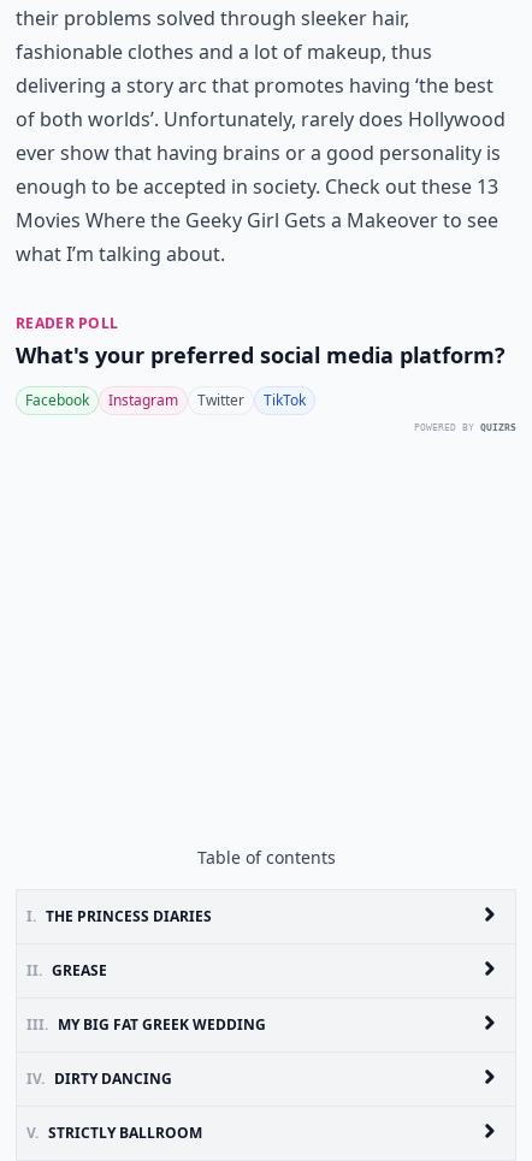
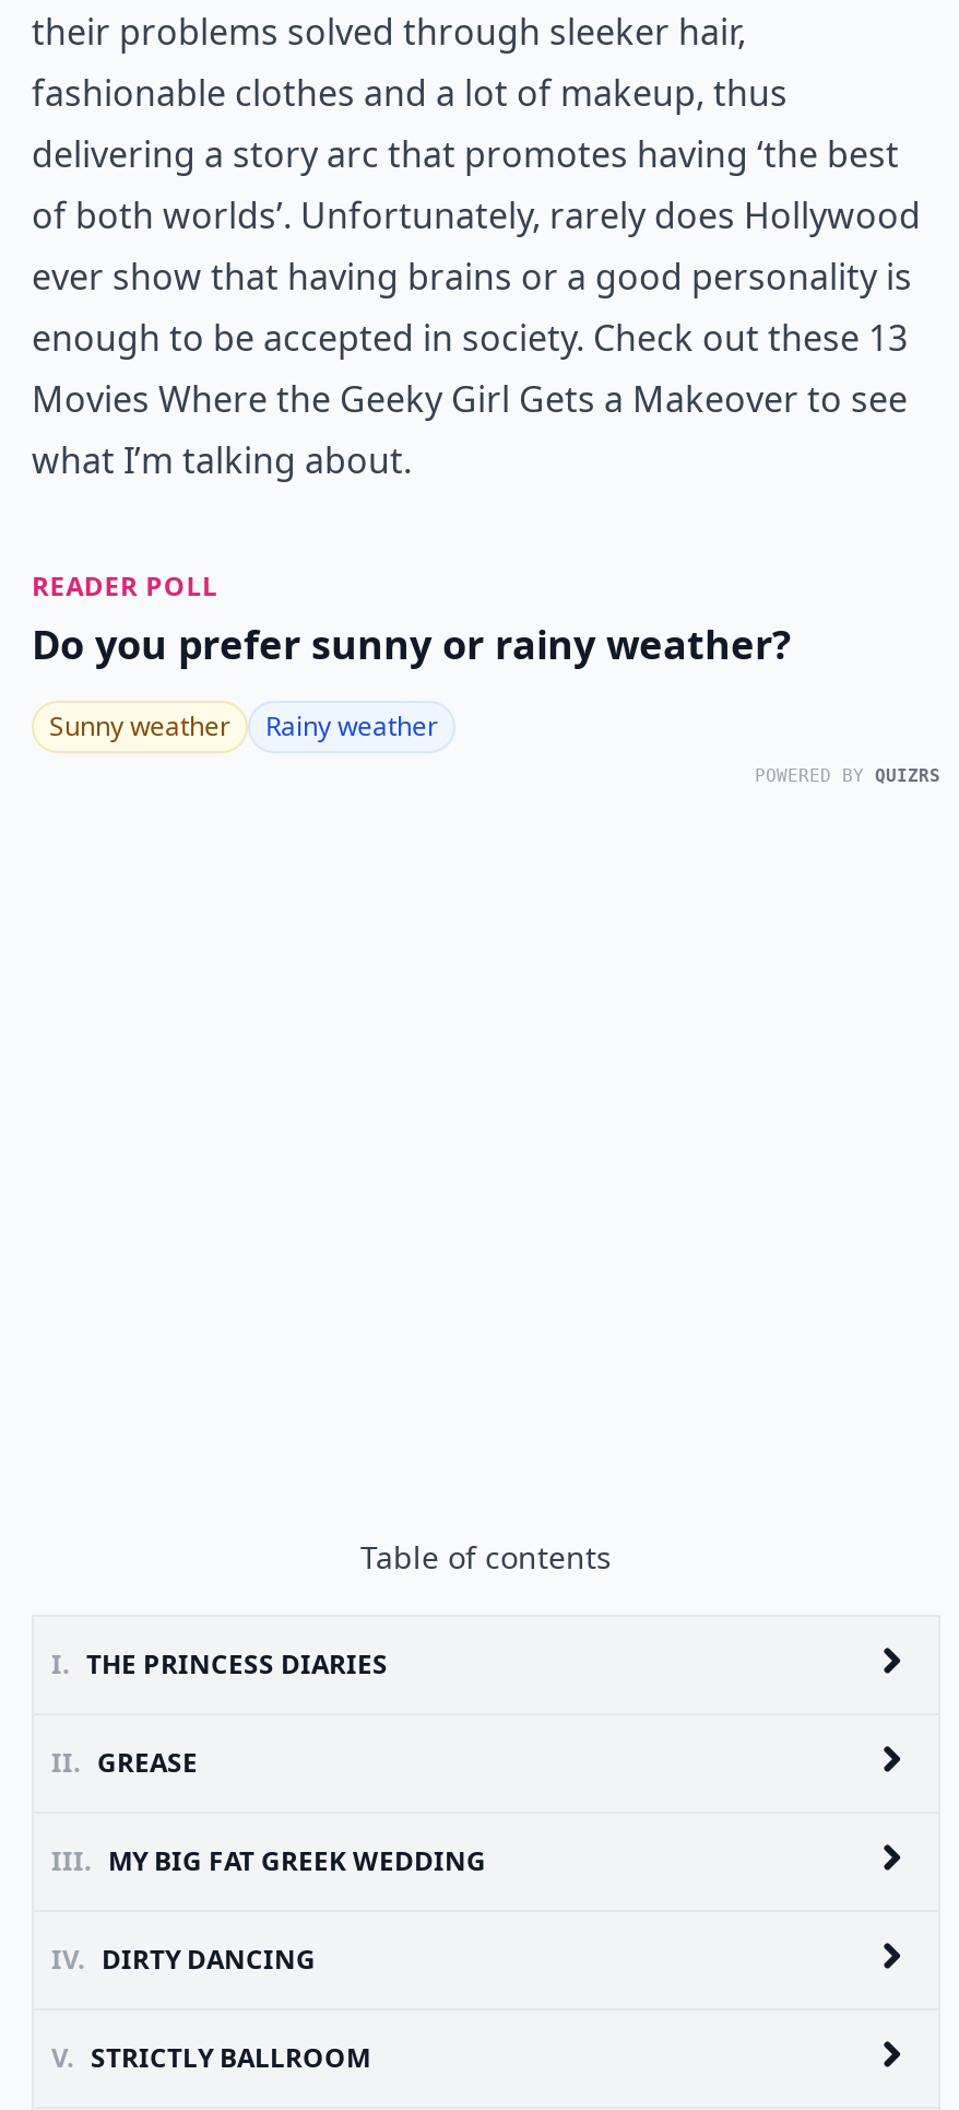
- What's your preferred social media platform?
+ Do you prefer sunny or rainy weather?

- Facebook
- Instagram
- Twitter
- TikTok
+ Sunny weather
+ Rainy weather
